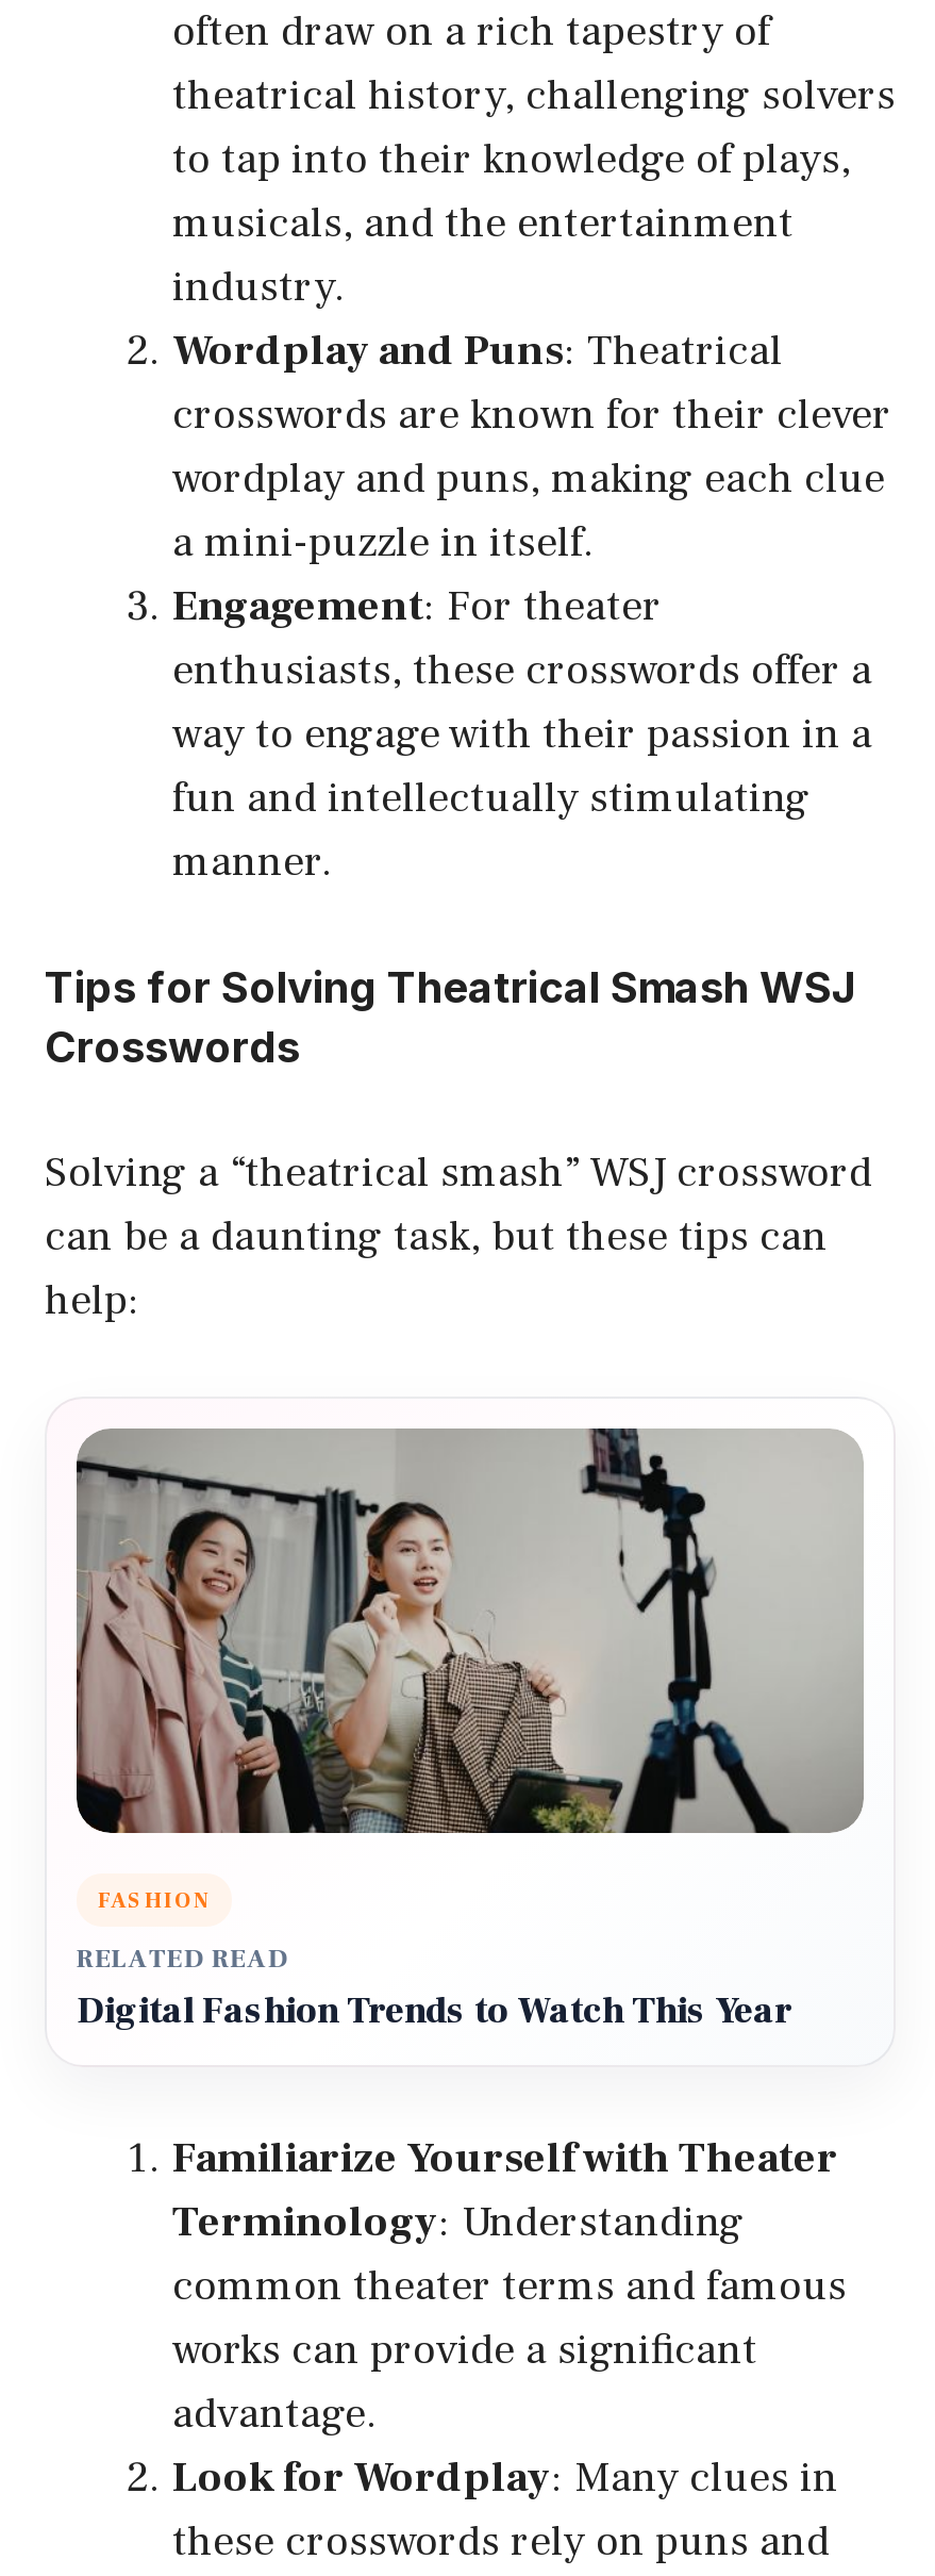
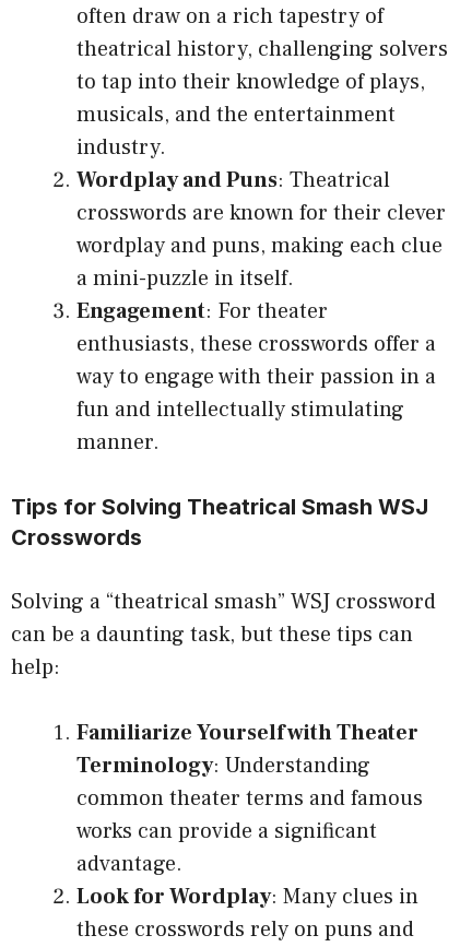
- [image]
- FASHION
- RELATED READ
- Digital Fashion Trends to Watch This Year
